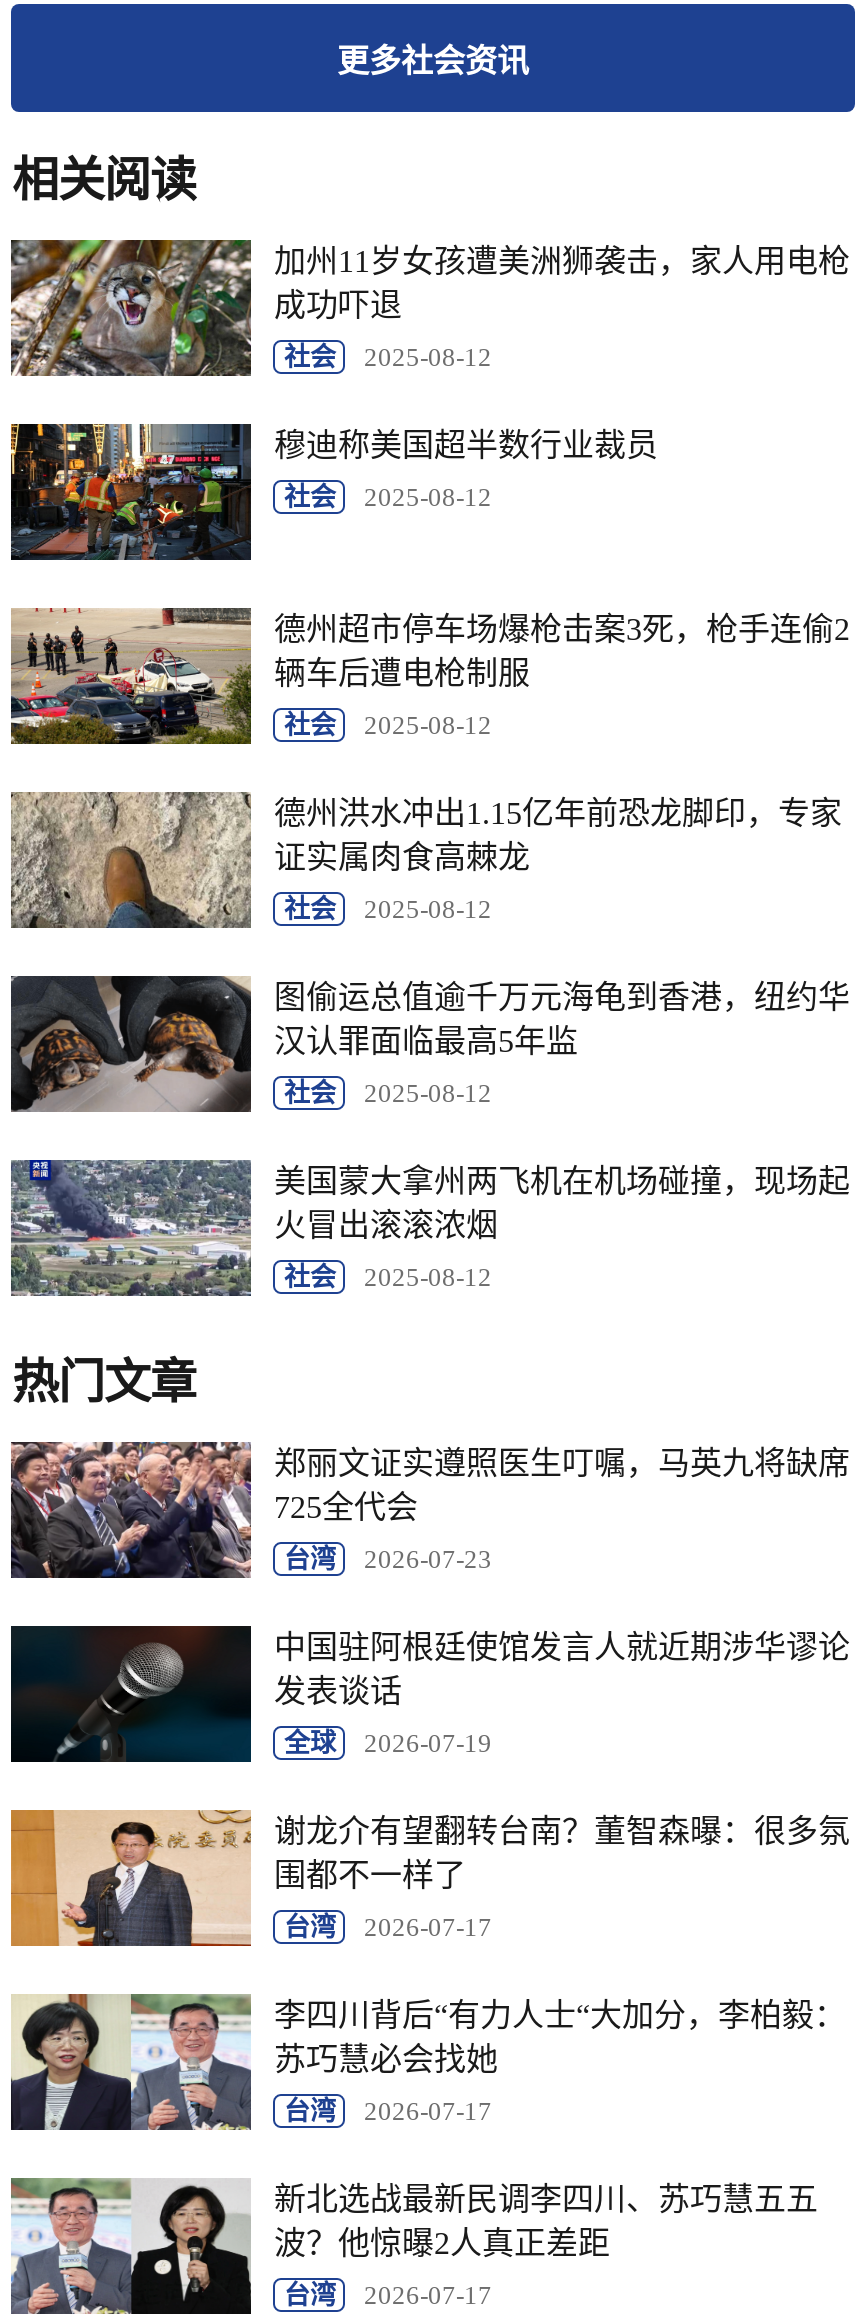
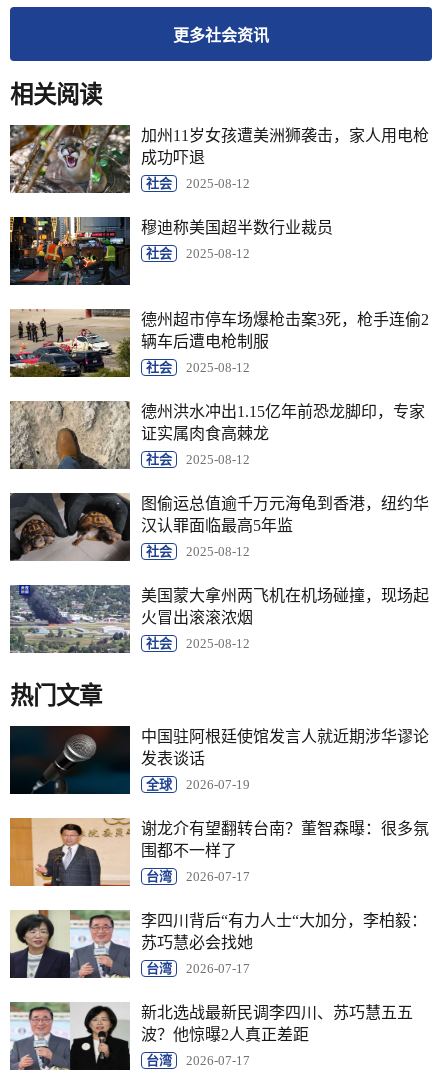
- [image]
- 郑丽文证实遵照医生叮嘱，马英九将缺席
- 725全代会
- 台湾
- 2026-07-23
